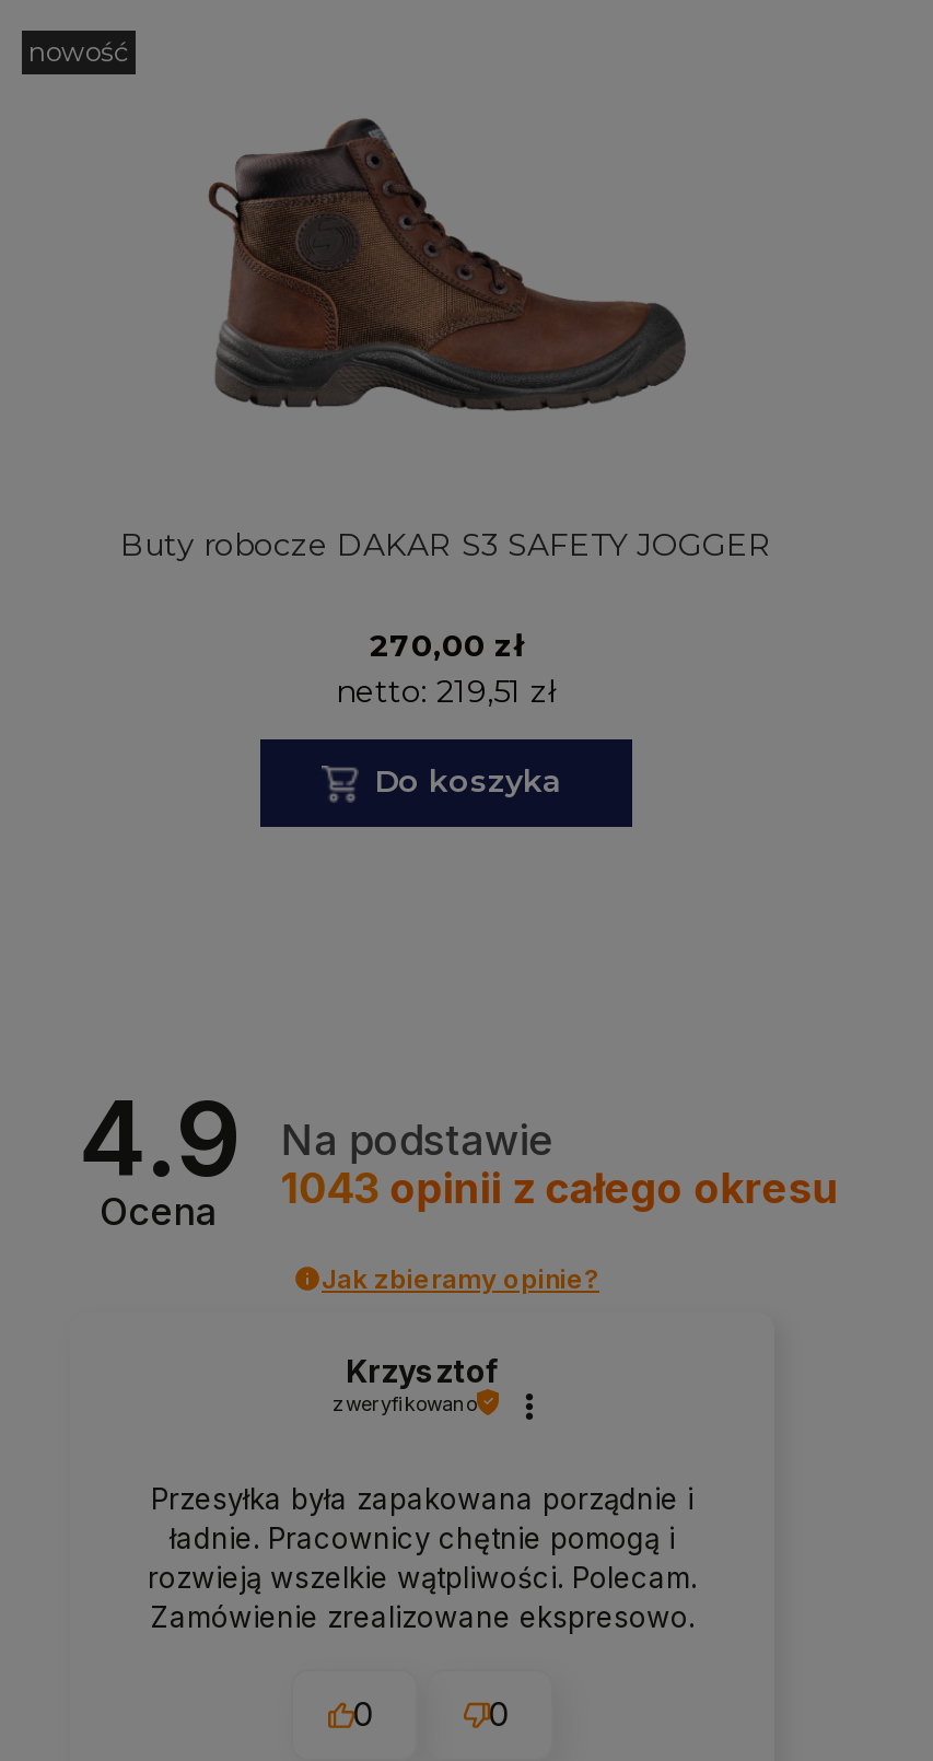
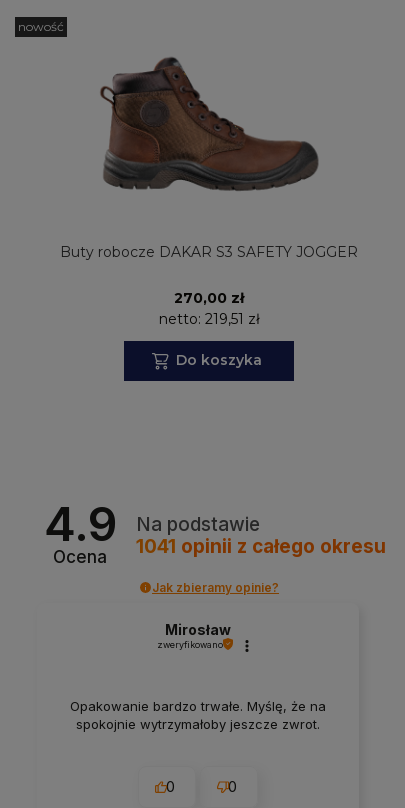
- 1043 opinii z całego okresu
+ 1041 opinii z całego okresu

- Krzysztof
+ Mirosław

- Przesyłka była zapakowana porządnie i
- ładnie. Pracownicy chętnie pomogą i
- rozwieją wszelkie wątpliwości. Polecam.
- Zamówienie zrealizowane ekspresowo.
+ Opakowanie bardzo trwałe. Myślę, że na
+ spokojnie wytrzymałoby jeszcze zwrot.
